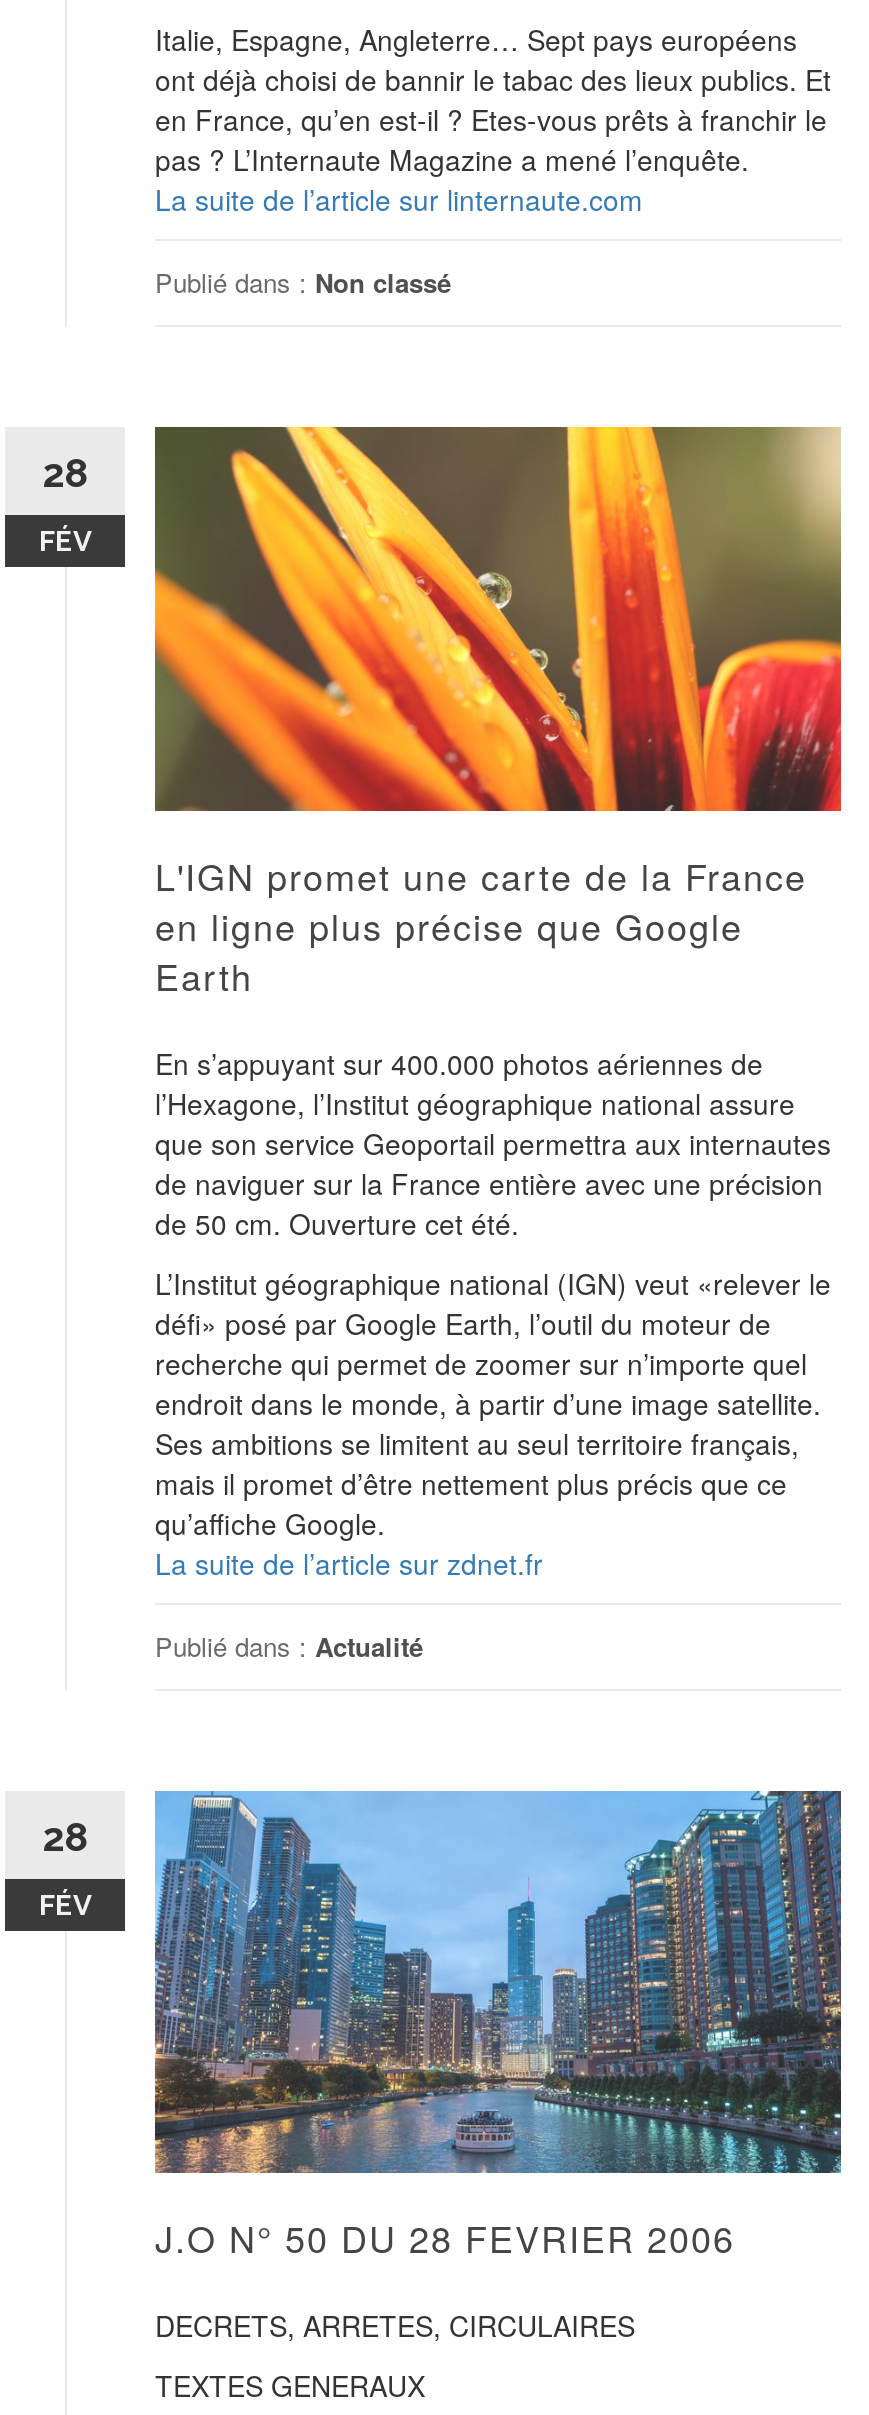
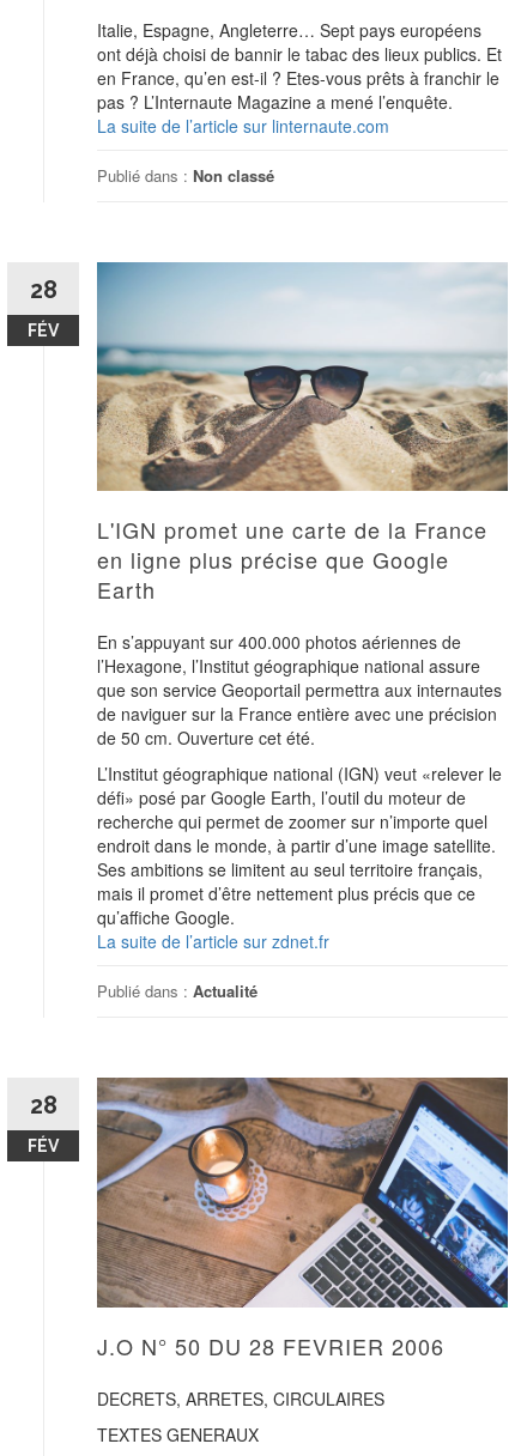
- [image]
+ [image]

- [image]
+ [image]
